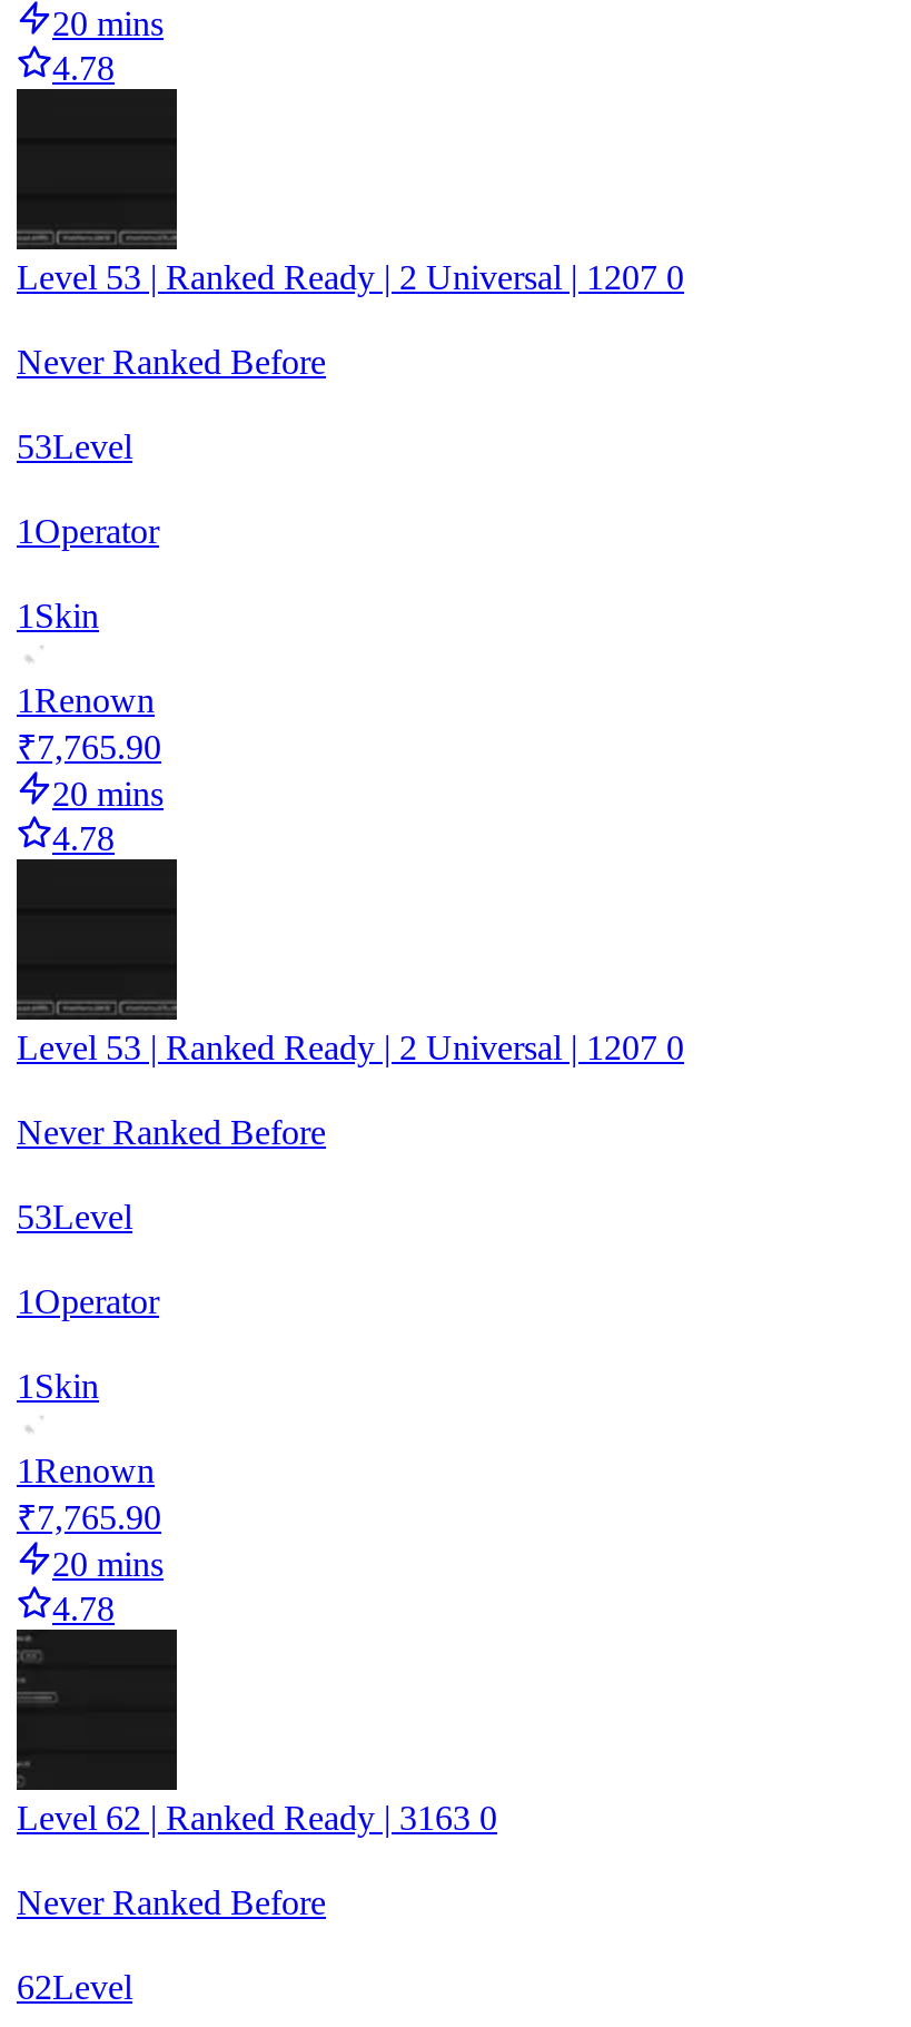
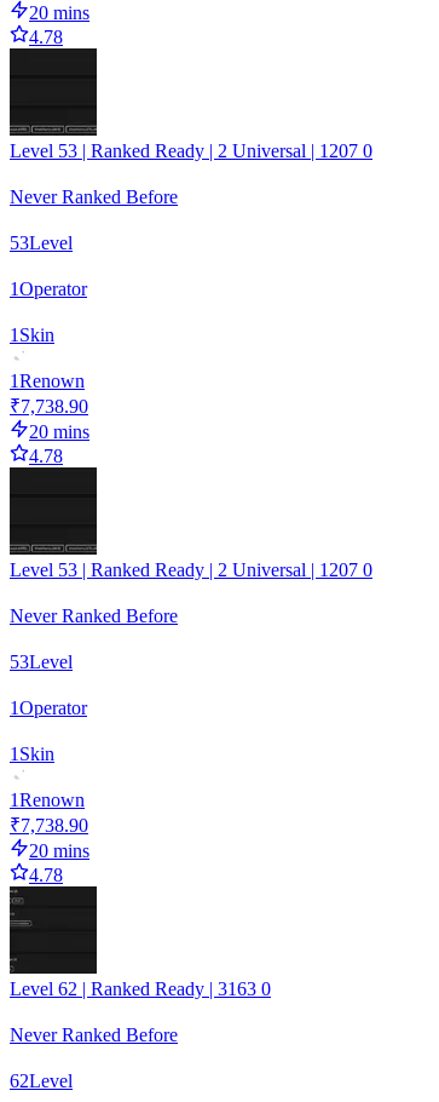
- ₹7,765.90
+ ₹7,738.90

- ₹7,765.90
+ ₹7,738.90
